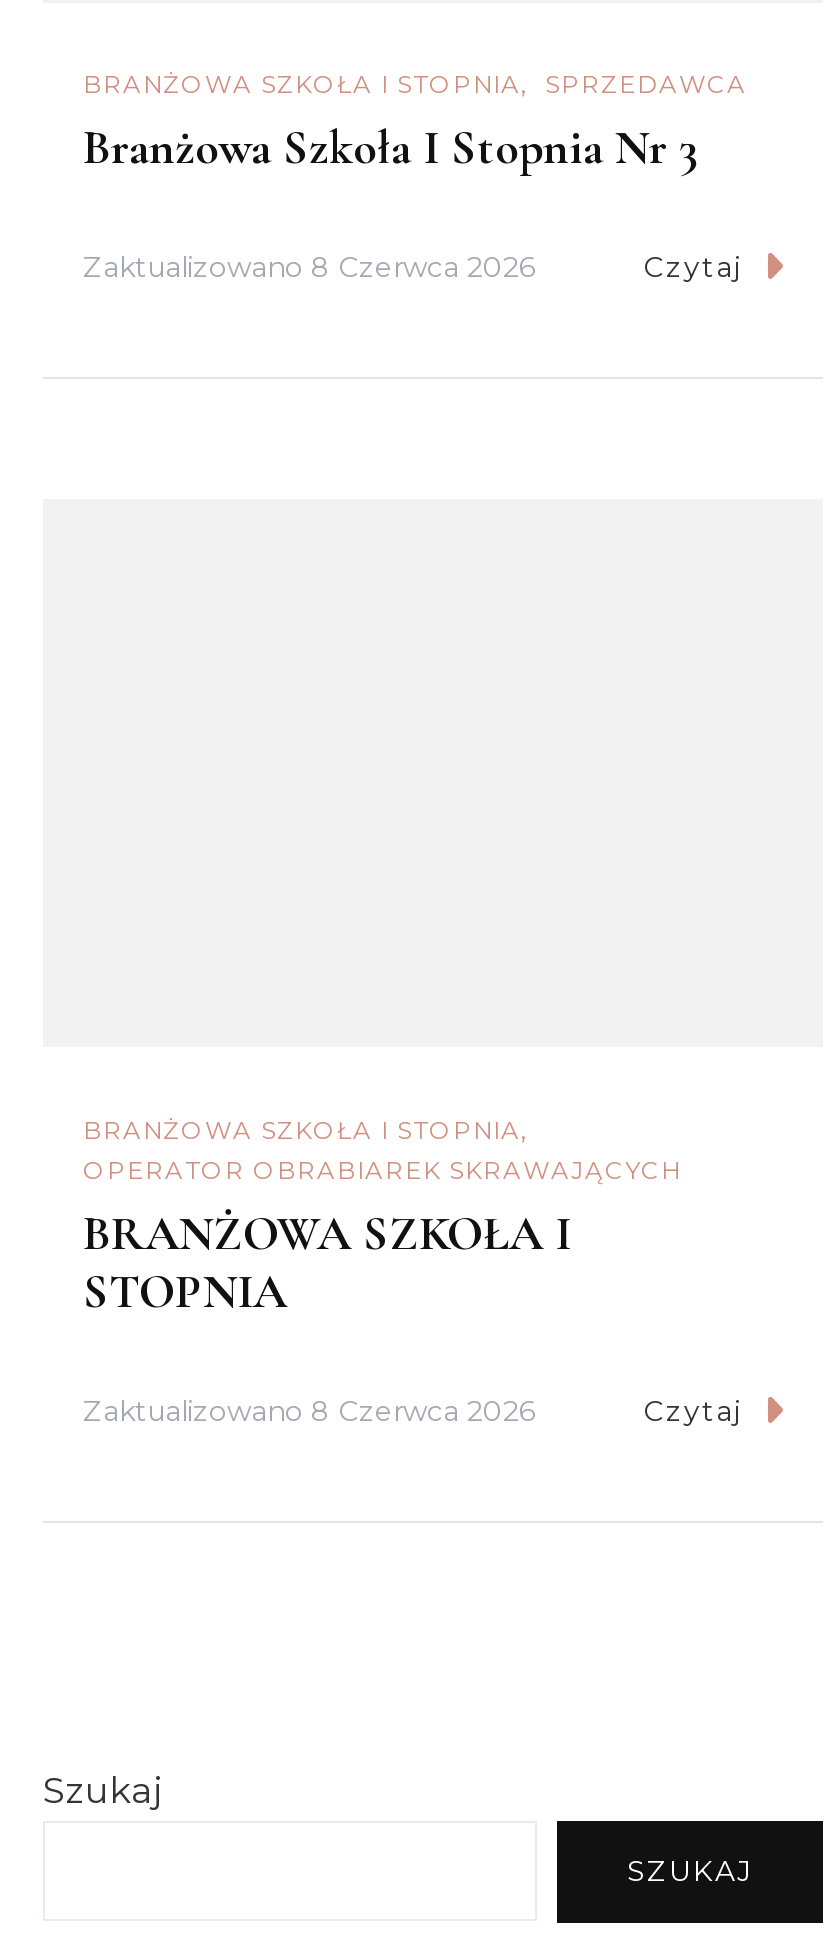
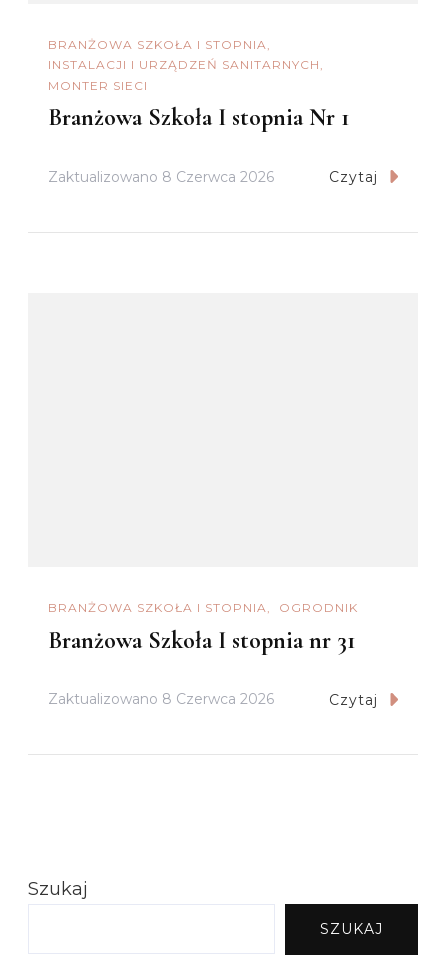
- SPRZEDAWCA
- Branżowa Szkoła I Stopnia Nr 3
+ INSTALACJI I URZĄDZEŃ SANITARNYCH
+ MONTER SIECI
+ Branżowa Szkoła I stopnia Nr 1

moved down: Zaktualizowano 8 Czerwca 2026 | Czytaj | BRANŻOWA SZKOŁA I STOPNIA

- OPERATOR OBRABIAREK SKRAWAJĄCYCH
- BRANŻOWA SZKOŁA I
- STOPNIA
+ OGRODNIK
+ Branżowa Szkoła I stopnia nr 31
